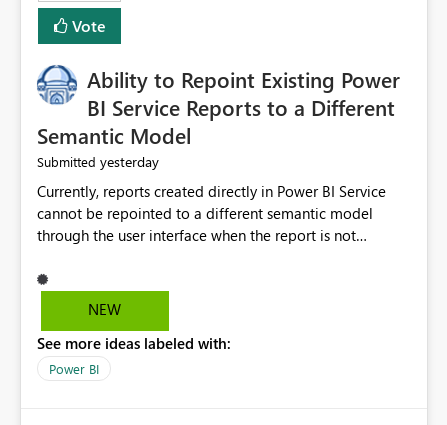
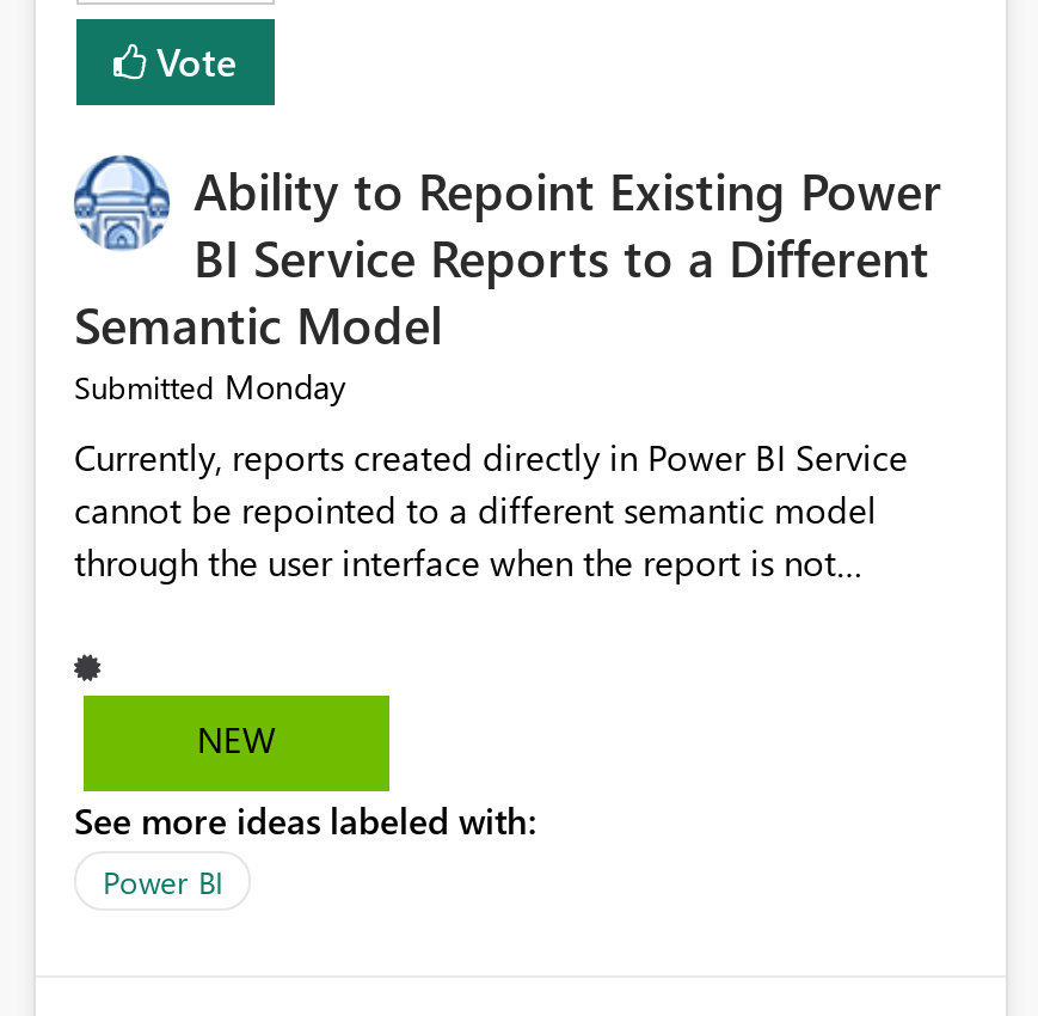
- Submitted yesterday
+ Submitted Monday
